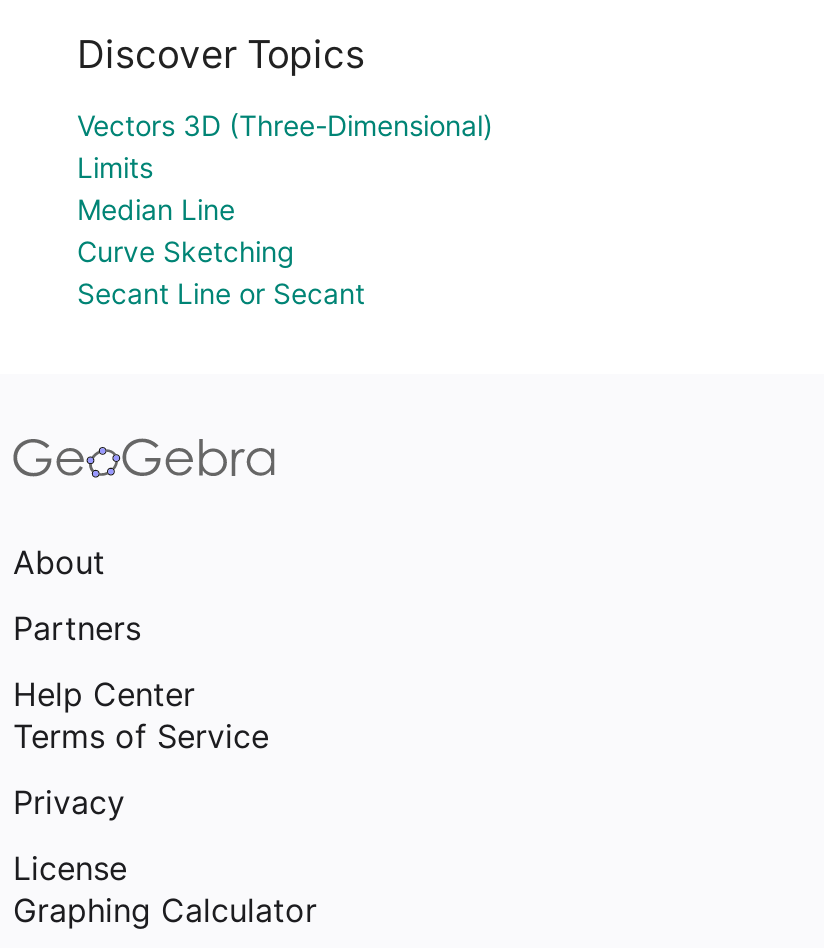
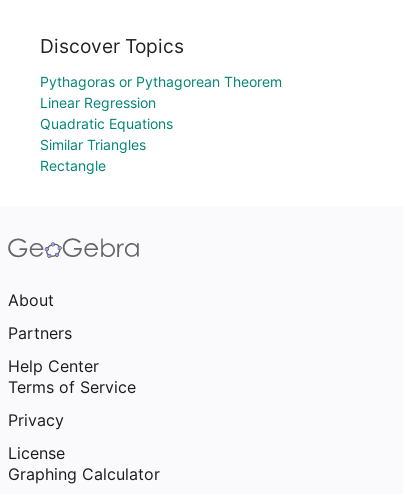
- Vectors 3D (Three-Dimensional)
- Limits
- Median Line
- Curve Sketching
- Secant Line or Secant
+ Pythagoras or Pythagorean Theorem
+ Linear Regression
+ Quadratic Equations
+ Similar Triangles
+ Rectangle
